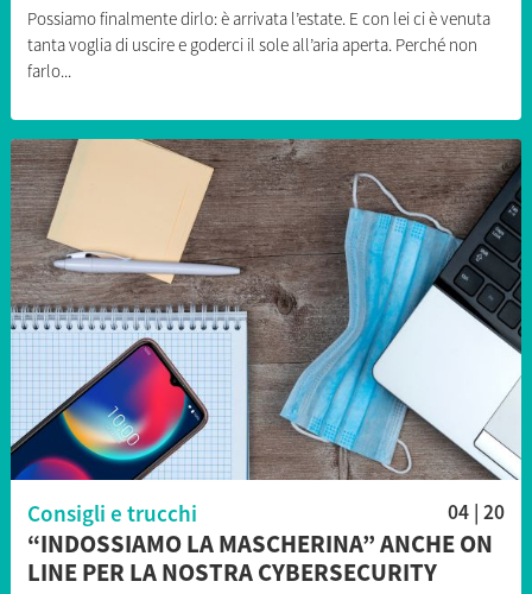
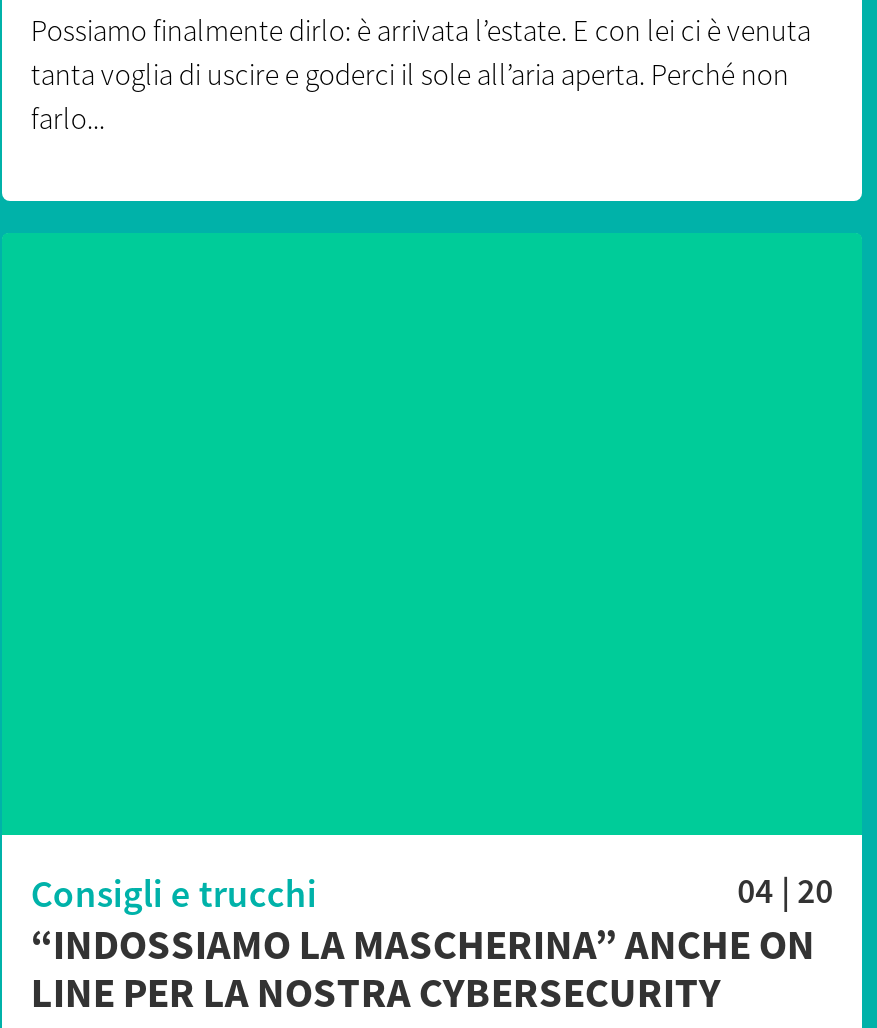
- [image]
